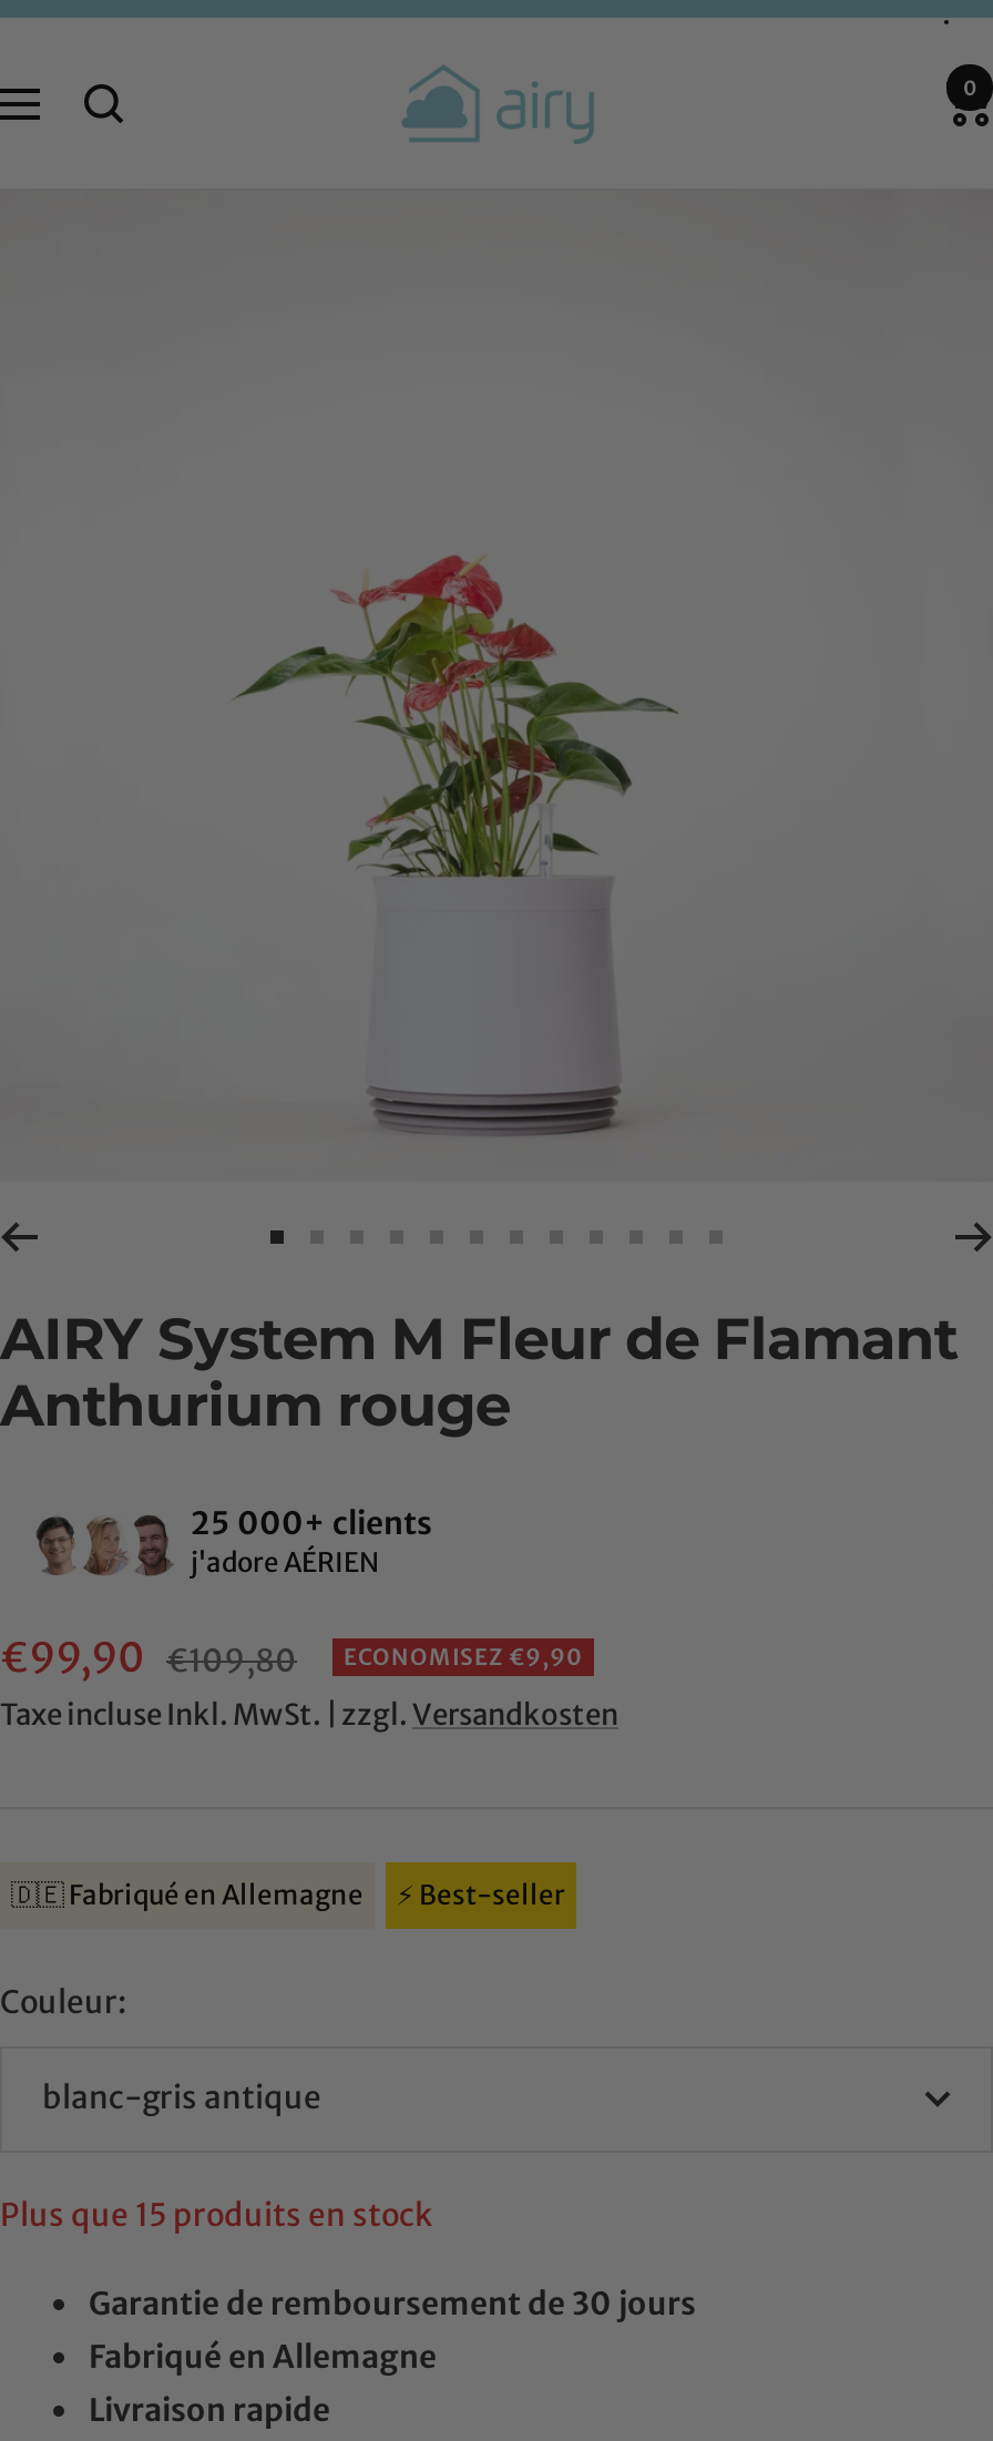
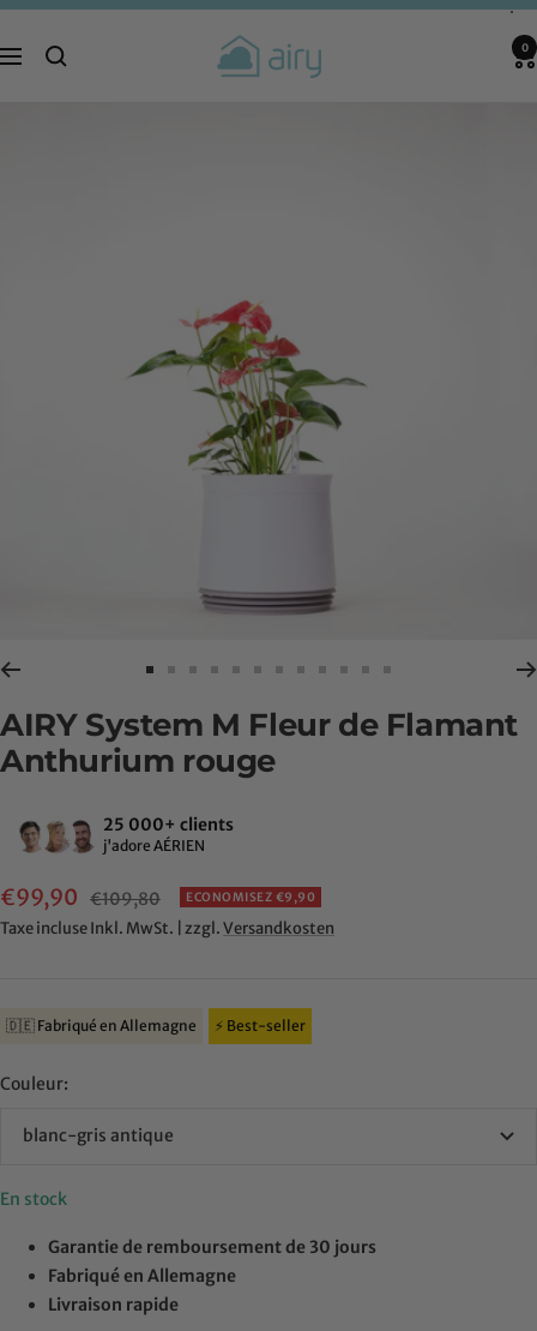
- Plus que 15 produits en stock
+ En stock
